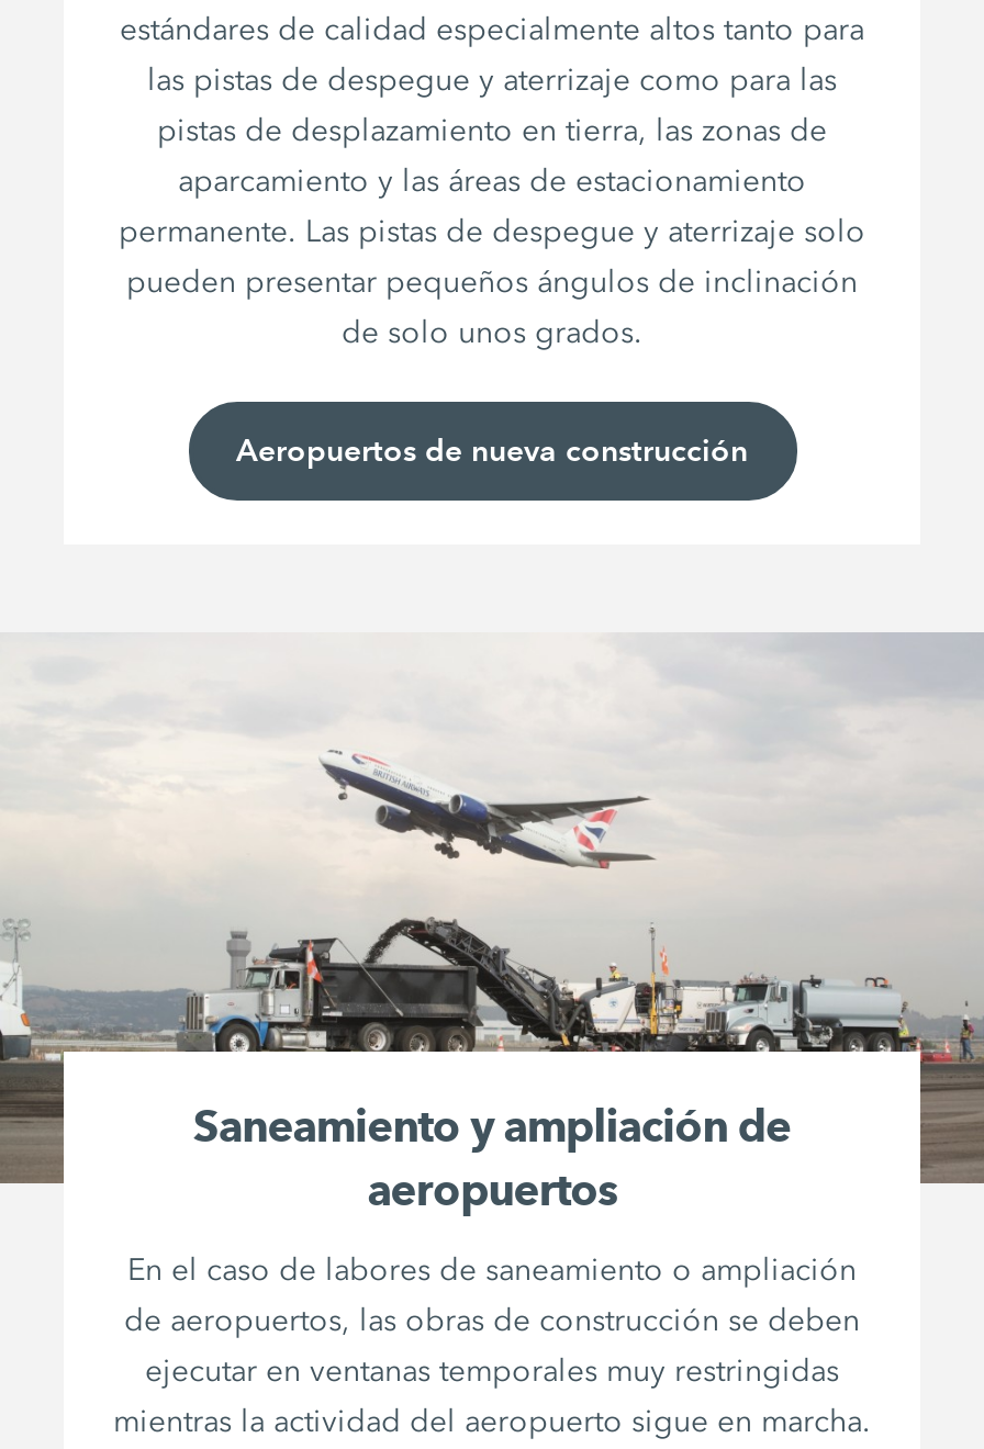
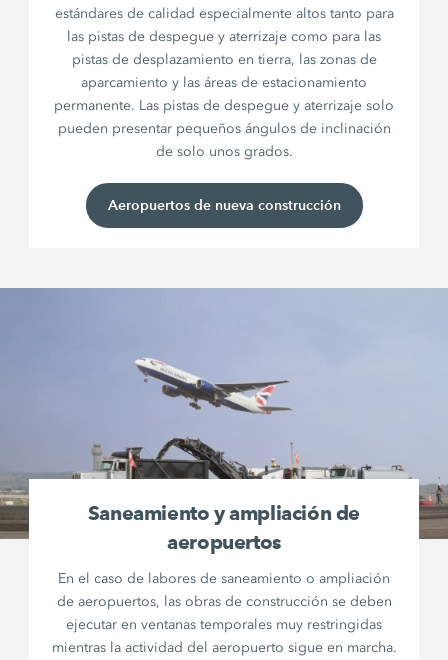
- [image]
+ [image]
